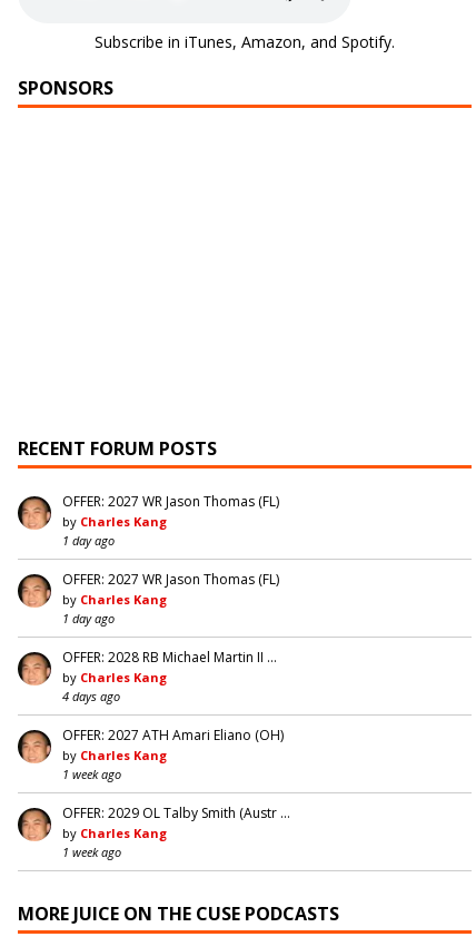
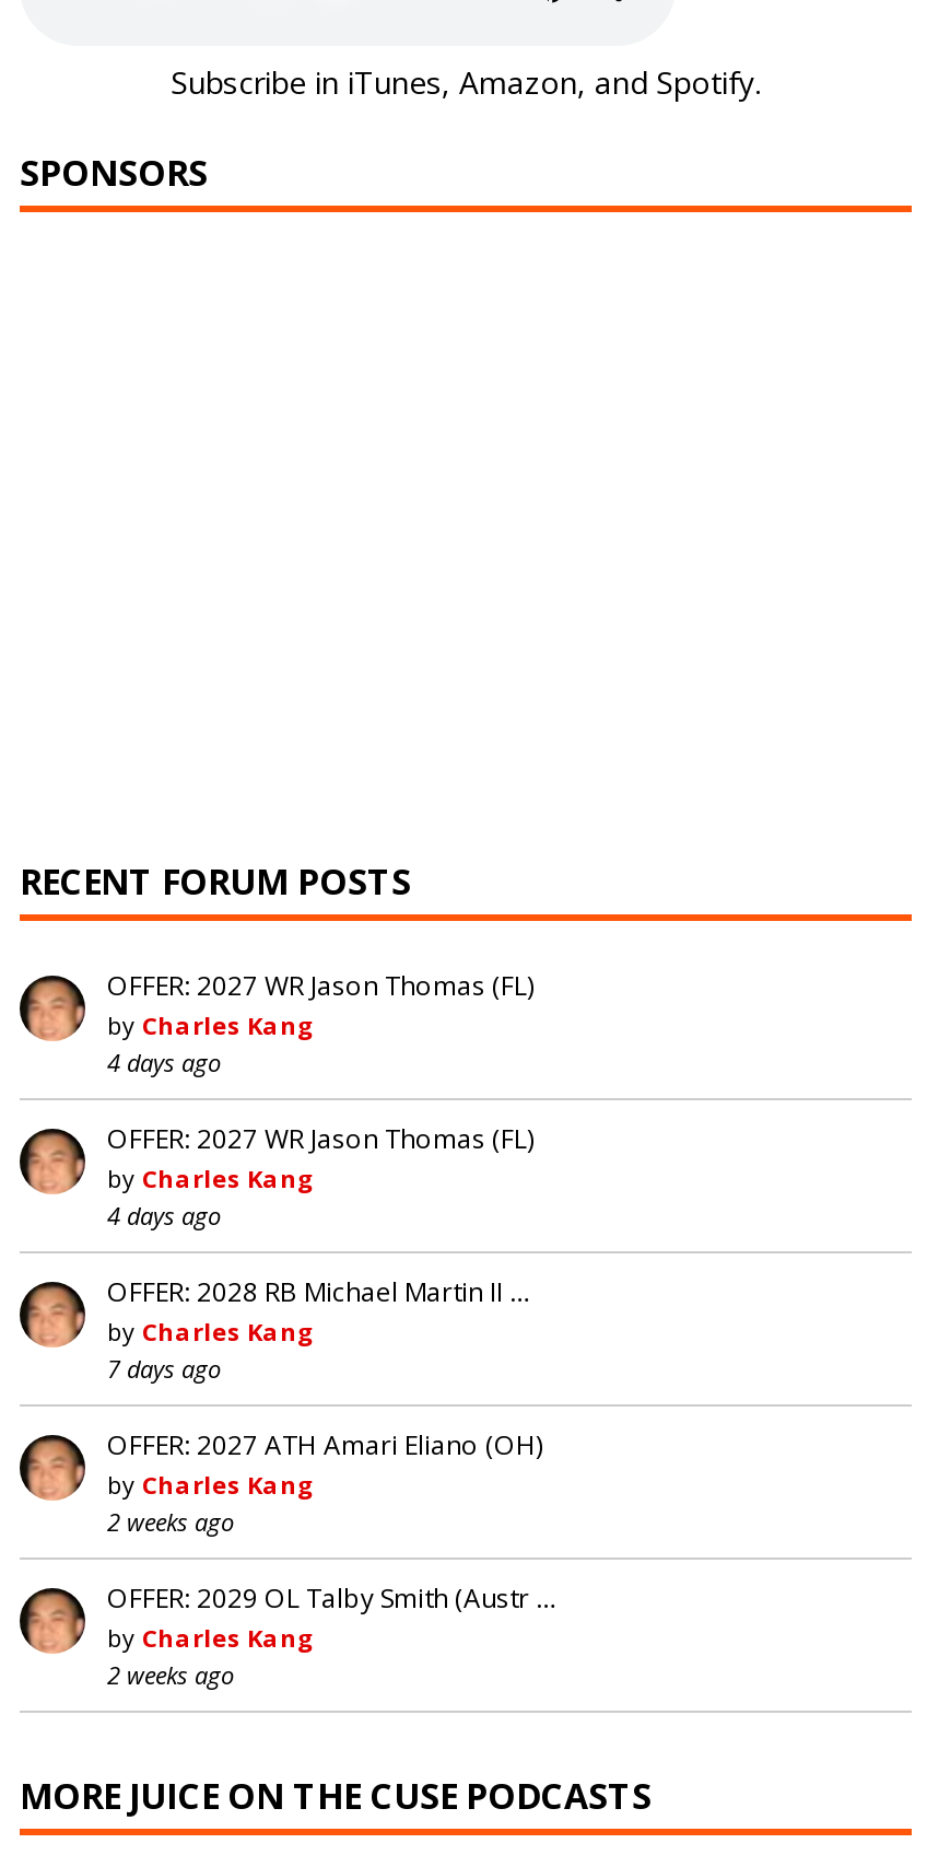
- 1 day ago
+ 4 days ago

- 1 day ago
+ 4 days ago

- 4 days ago
+ 7 days ago

- 1 week ago
+ 2 weeks ago

- 1 week ago
+ 2 weeks ago
